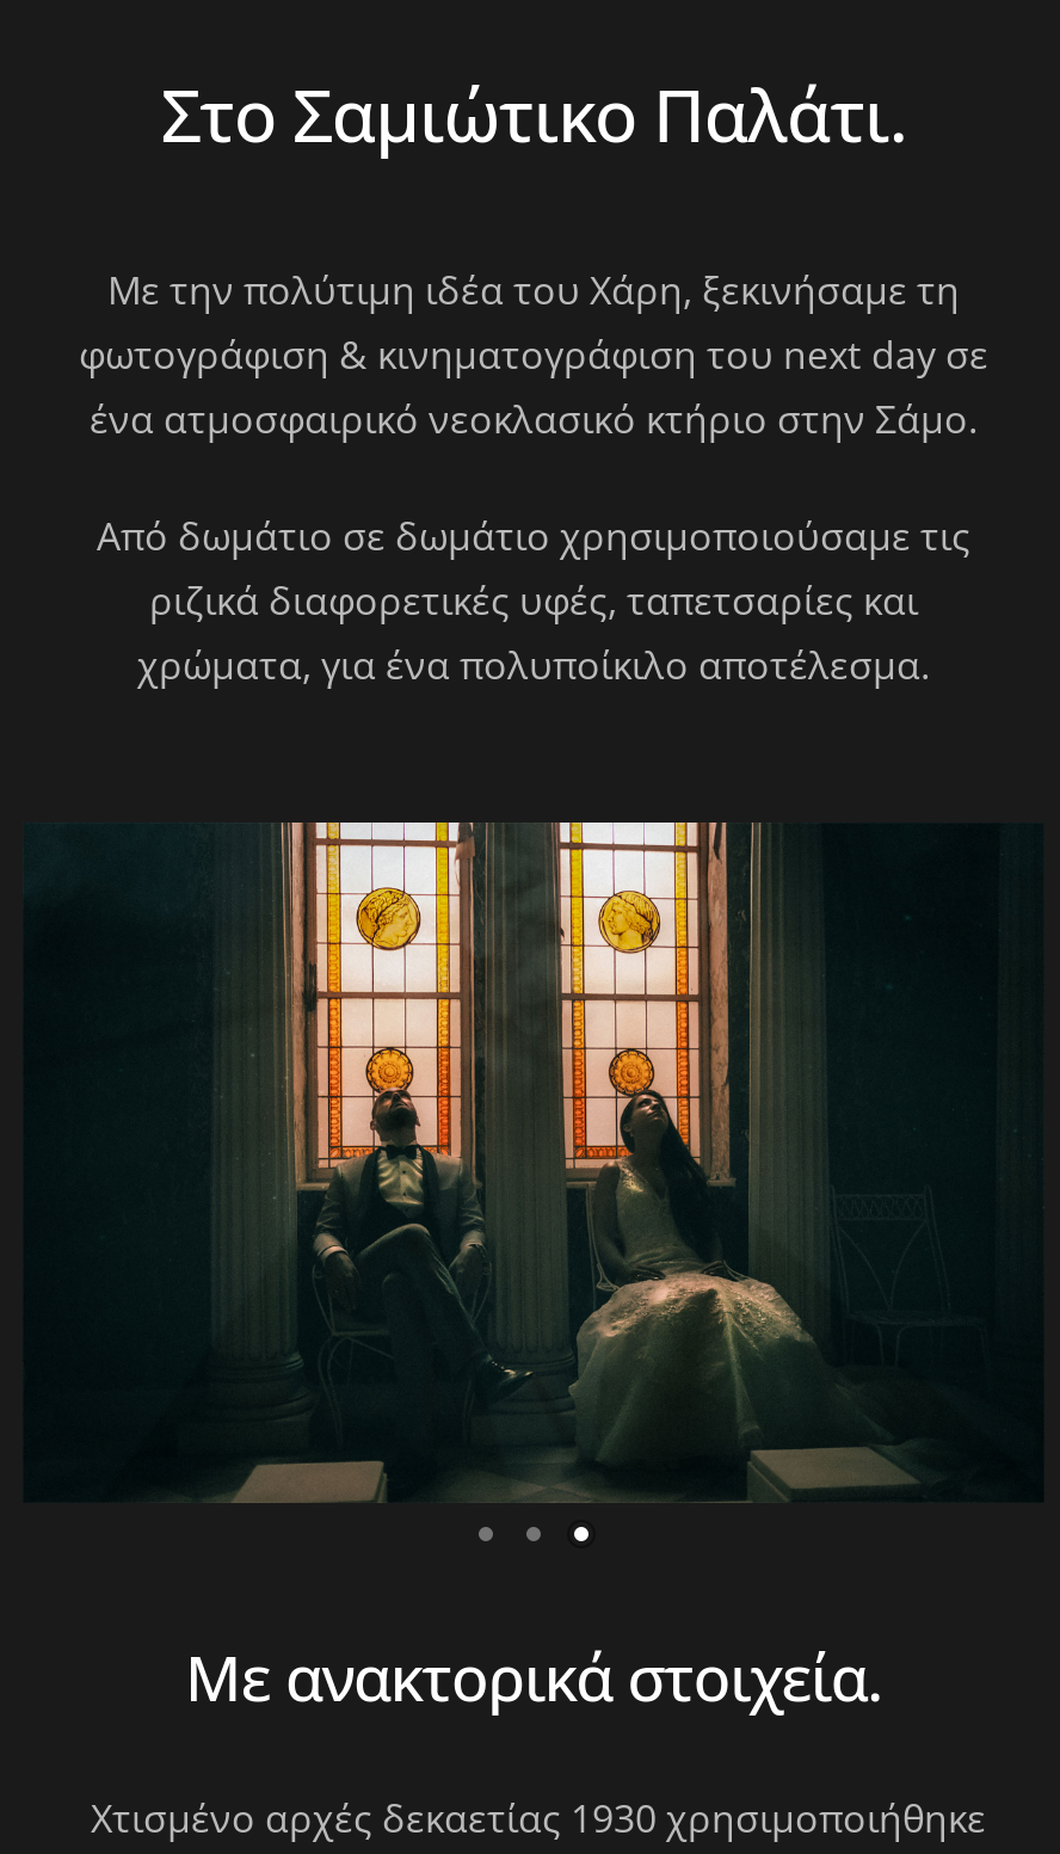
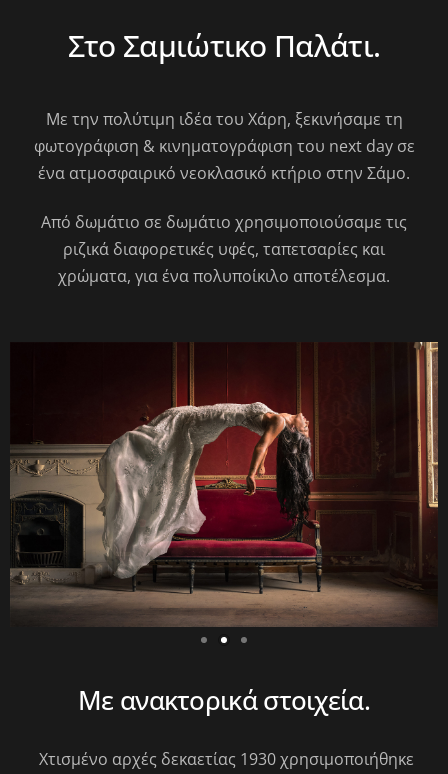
- [image]
+ [image]
